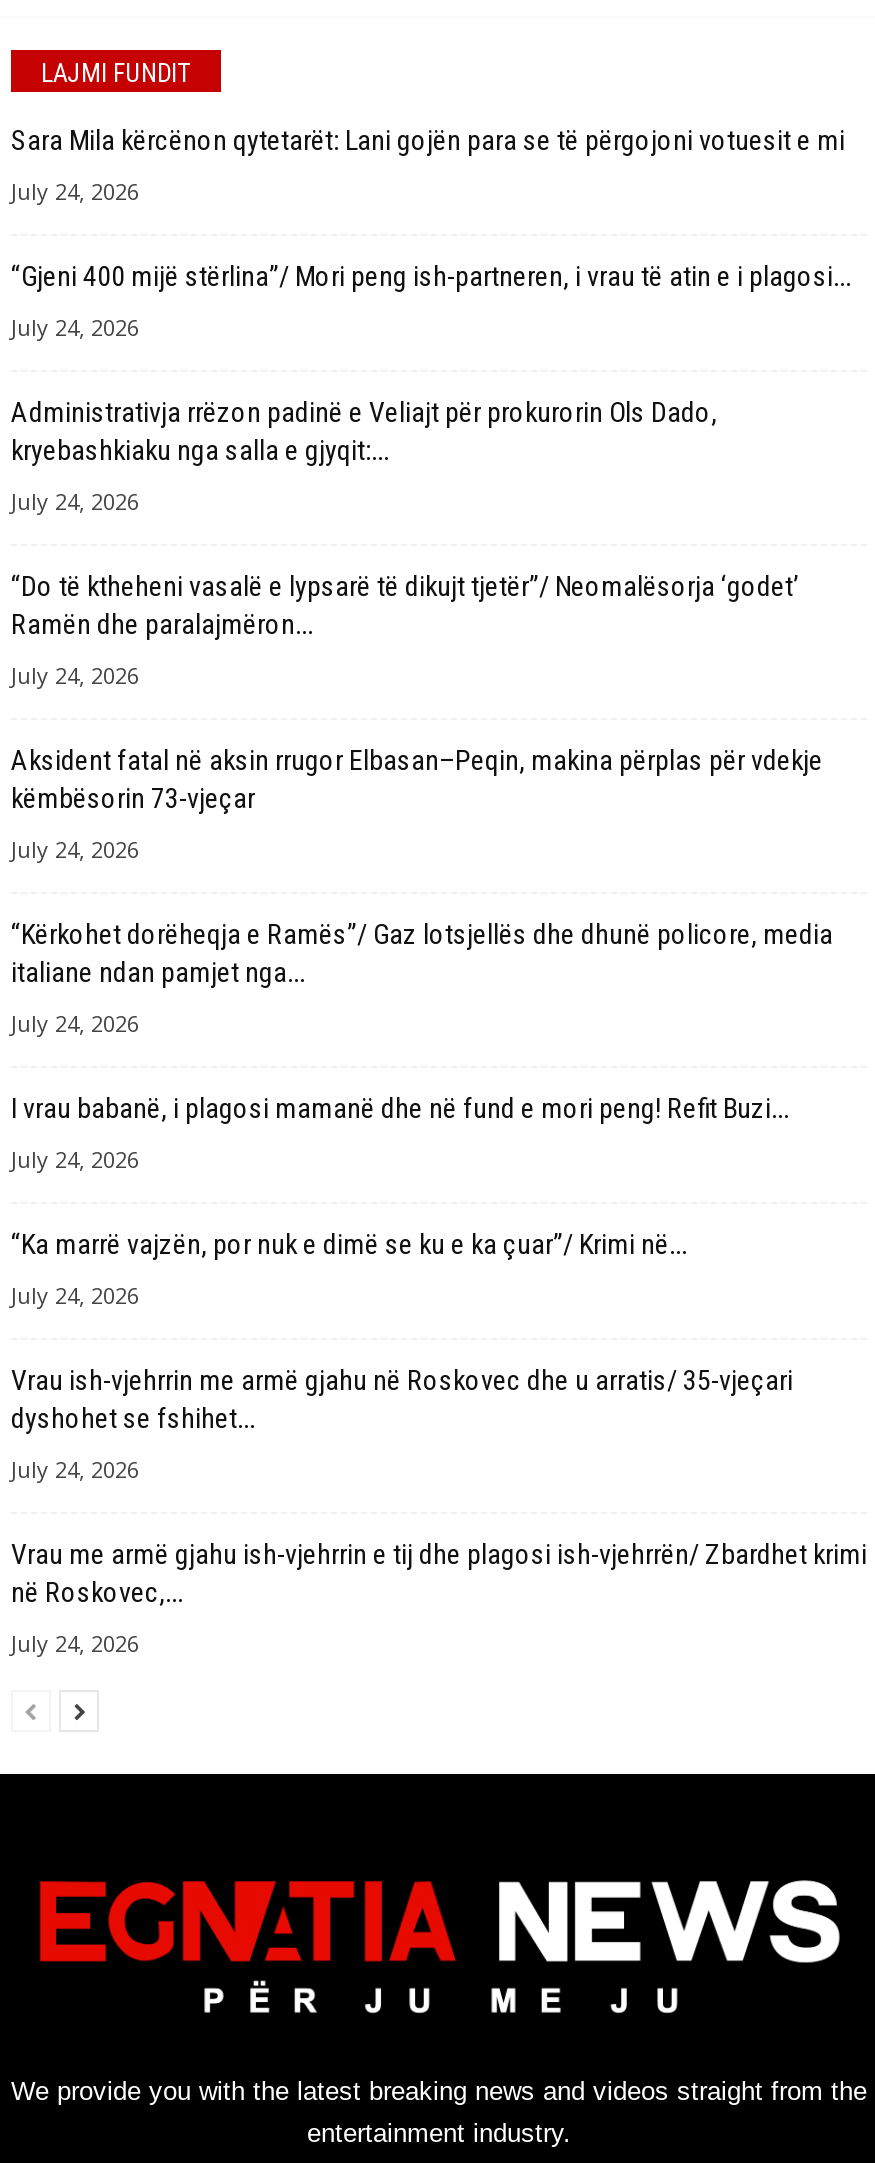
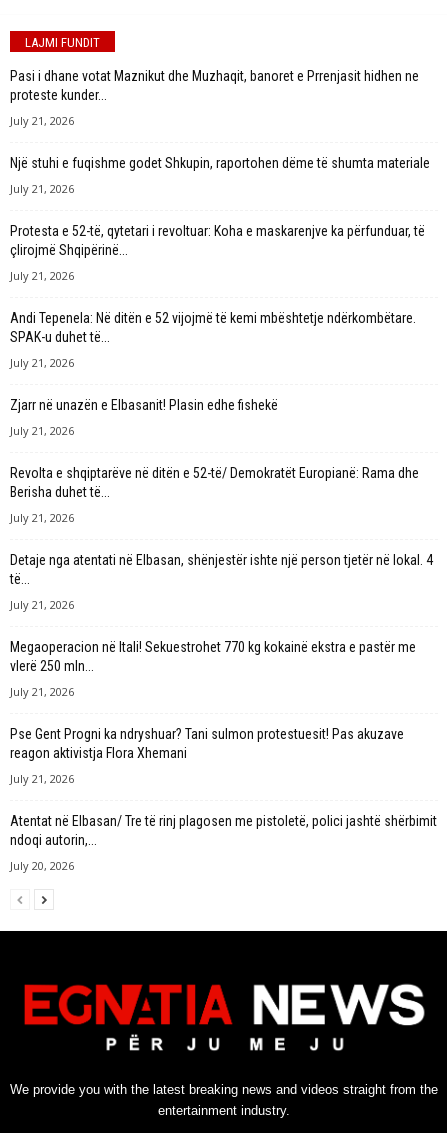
- Sara Mila kërcënon qytetarët: Lani gojën para se të përgojoni votuesit e mi
+ Pasi i dhane votat Maznikut dhe Muzhaqit, banoret e Prrenjasit hidhen ne
+ proteste kunder...

- July 24, 2026
+ July 21, 2026

- “Gjeni 400 mijë stërlina”/ Mori peng ish-partneren, i vrau të atin e i plagosi...
+ Një stuhi e fuqishme godet Shkupin, raportohen dëme të shumta materiale

- July 24, 2026
+ July 21, 2026

- Administrativja rrëzon padinë e Veliajt për prokurorin Ols Dado,
- kryebashkiaku nga salla e gjyqit:...
+ Protesta e 52-të, qytetari i revoltuar: Koha e maskarenjve ka përfunduar, të
+ çlirojmë Shqipërinë...

- July 24, 2026
+ July 21, 2026

- “Do të ktheheni vasalë e lypsarë të dikujt tjetër”/ Neomalësorja ‘godet’
- Ramën dhe paralajmëron...
+ Andi Tepenela: Në ditën e 52 vijojmë të kemi mbështetje ndërkombëtare.
+ SPAK-u duhet të...

- July 24, 2026
+ July 21, 2026

- Aksident fatal në aksin rrugor Elbasan–Peqin, makina përplas për vdekje
- këmbësorin 73-vjeçar
+ Zjarr në unazën e Elbasanit! Plasin edhe fishekë

- July 24, 2026
+ July 21, 2026

- “Kërkohet dorëheqja e Ramës”/ Gaz lotsjellës dhe dhunë policore, media
- italiane ndan pamjet nga...
+ Revolta e shqiptarëve në ditën e 52-të/ Demokratët Europianë: Rama dhe
+ Berisha duhet të...

- July 24, 2026
+ July 21, 2026

- I vrau babanë, i plagosi mamanë dhe në fund e mori peng! Refit Buzi...
+ Detaje nga atentati në Elbasan, shënjestër ishte një person tjetër në lokal. 4
+ të...

- July 24, 2026
+ July 21, 2026

- “Ka marrë vajzën, por nuk e dimë se ku e ka çuar”/ Krimi në...
+ Megaoperacion në Itali! Sekuestrohet 770 kg kokainë ekstra e pastër me
+ vlerë 250 mln...

- July 24, 2026
+ July 21, 2026

- Vrau ish-vjehrrin me armë gjahu në Roskovec dhe u arratis/ 35-vjeçari
- dyshohet se fshihet...
+ Pse Gent Progni ka ndryshuar? Tani sulmon protestuesit! Pas akuzave
+ reagon aktivistja Flora Xhemani

- July 24, 2026
+ July 21, 2026

- Vrau me armë gjahu ish-vjehrrin e tij dhe plagosi ish-vjehrrën/ Zbardhet krimi
- në Roskovec,...
+ Atentat në Elbasan/ Tre të rinj plagosen me pistoletë, polici jashtë shërbimit
+ ndoqi autorin,...

- July 24, 2026
+ July 20, 2026
